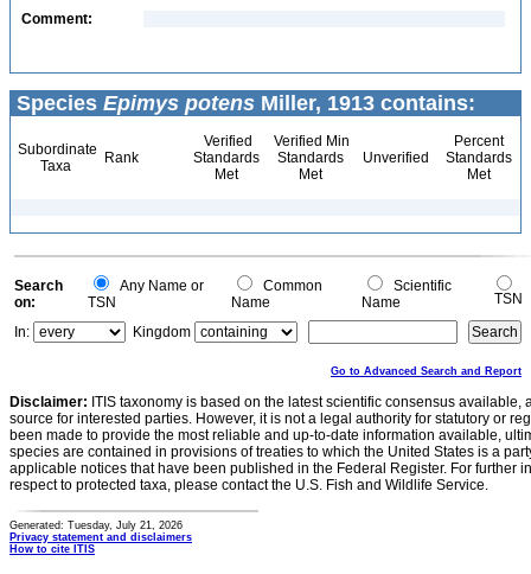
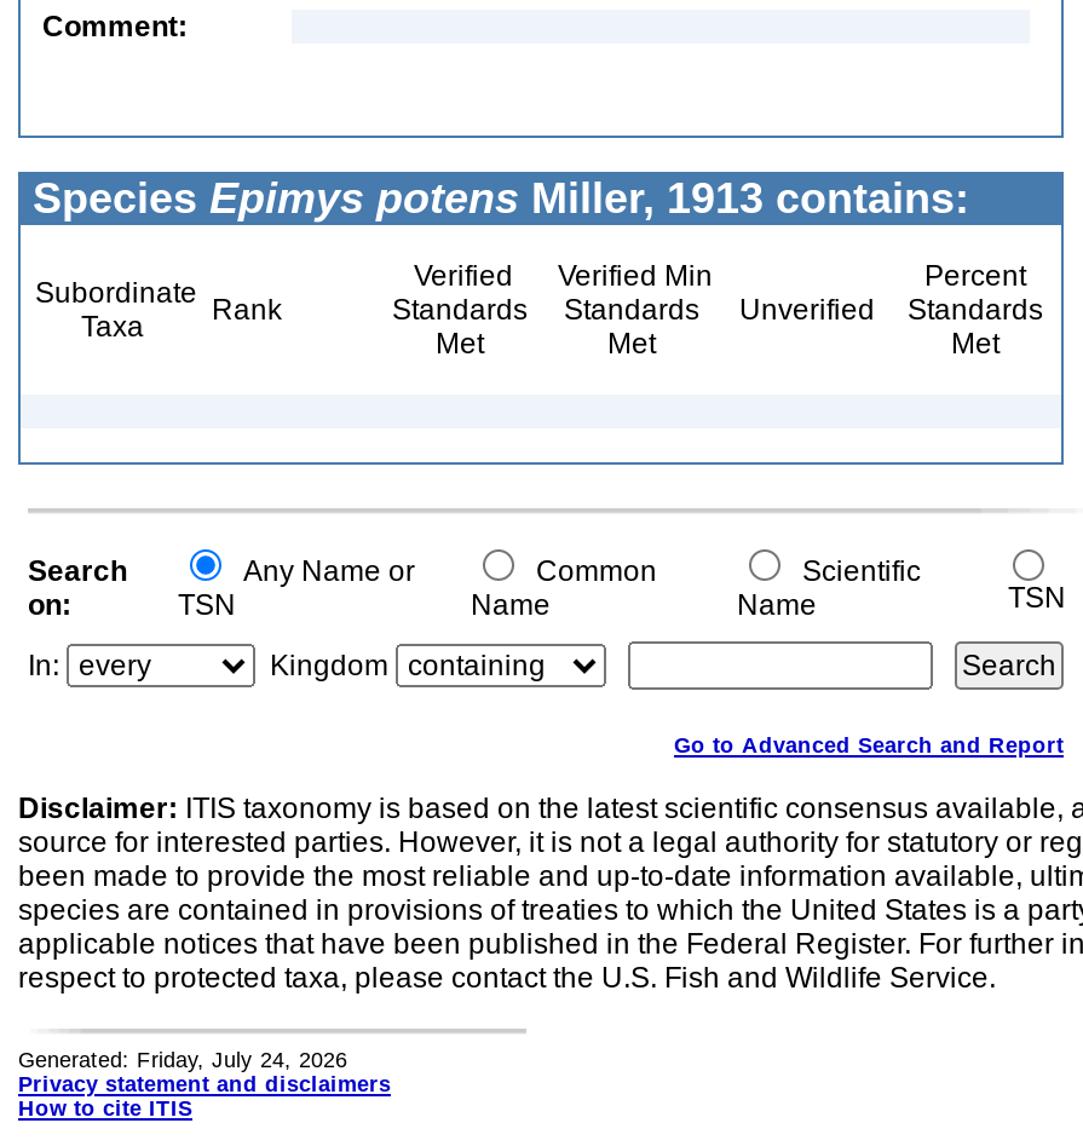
- Generated: Tuesday, July 21, 2026
+ Generated: Friday, July 24, 2026
